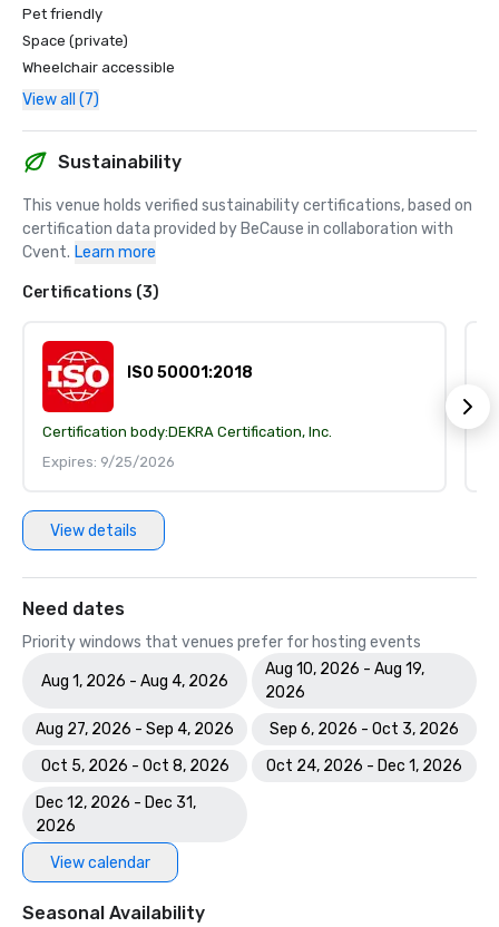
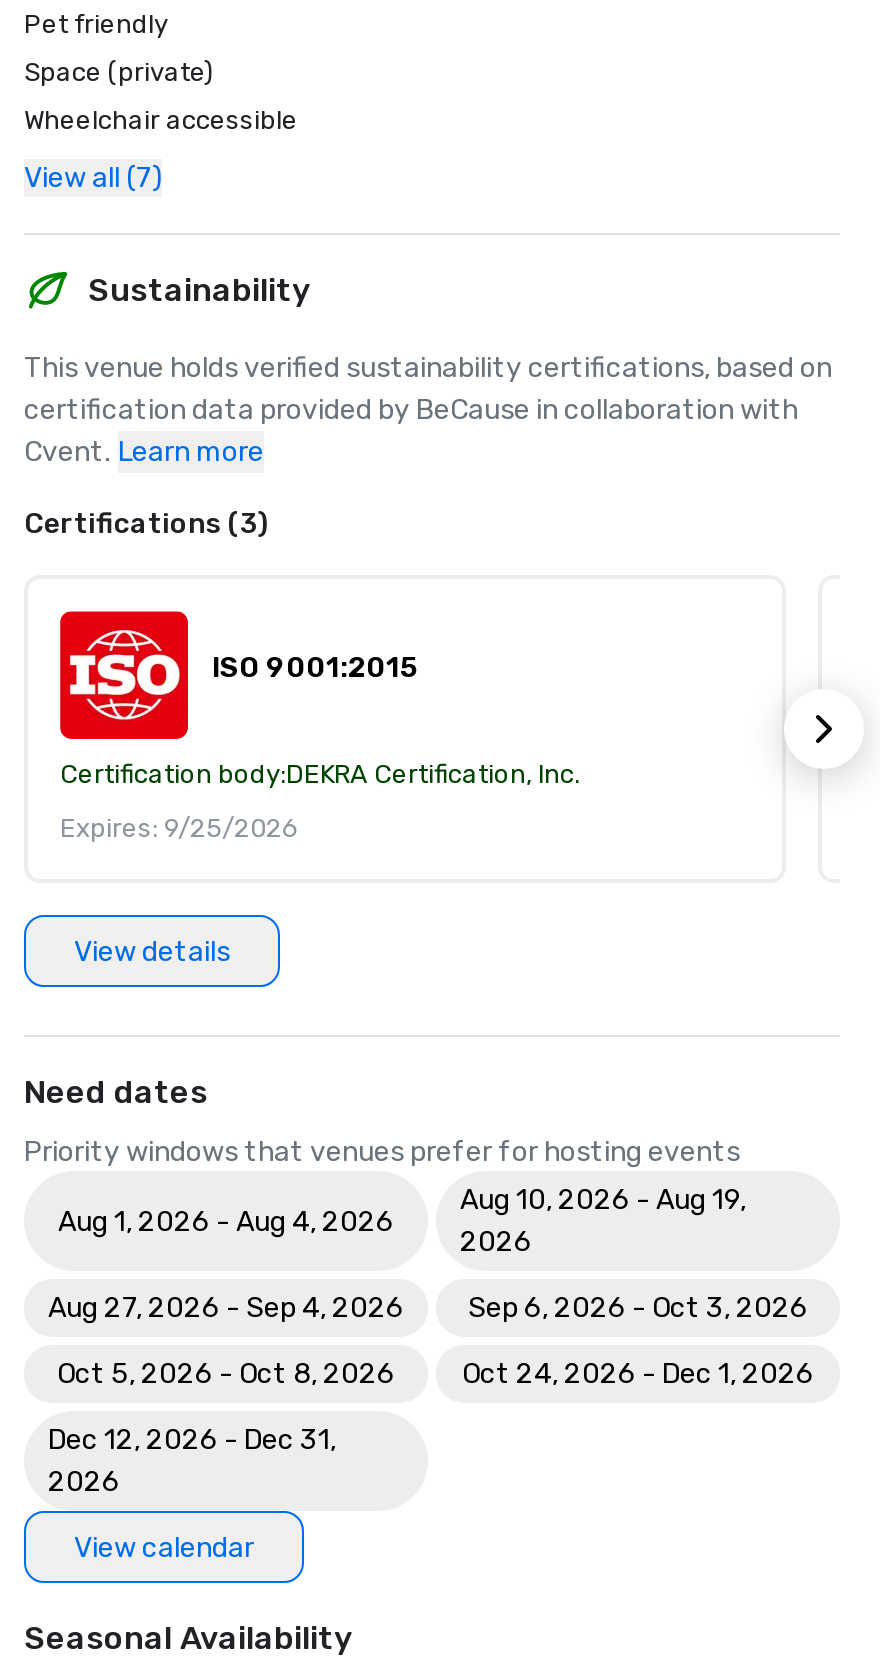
- ISO 50001:2018
+ ISO 9001:2015
